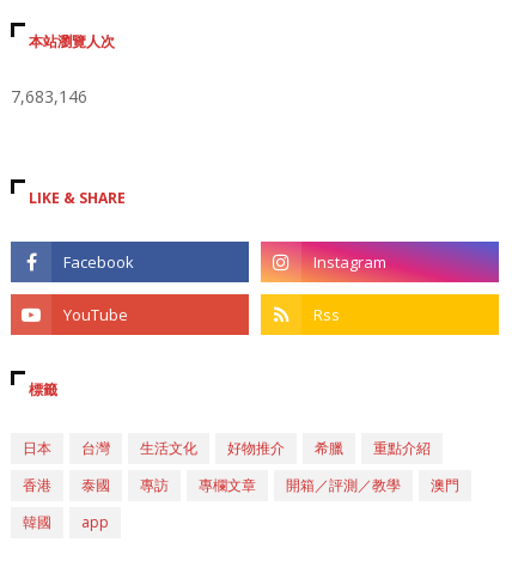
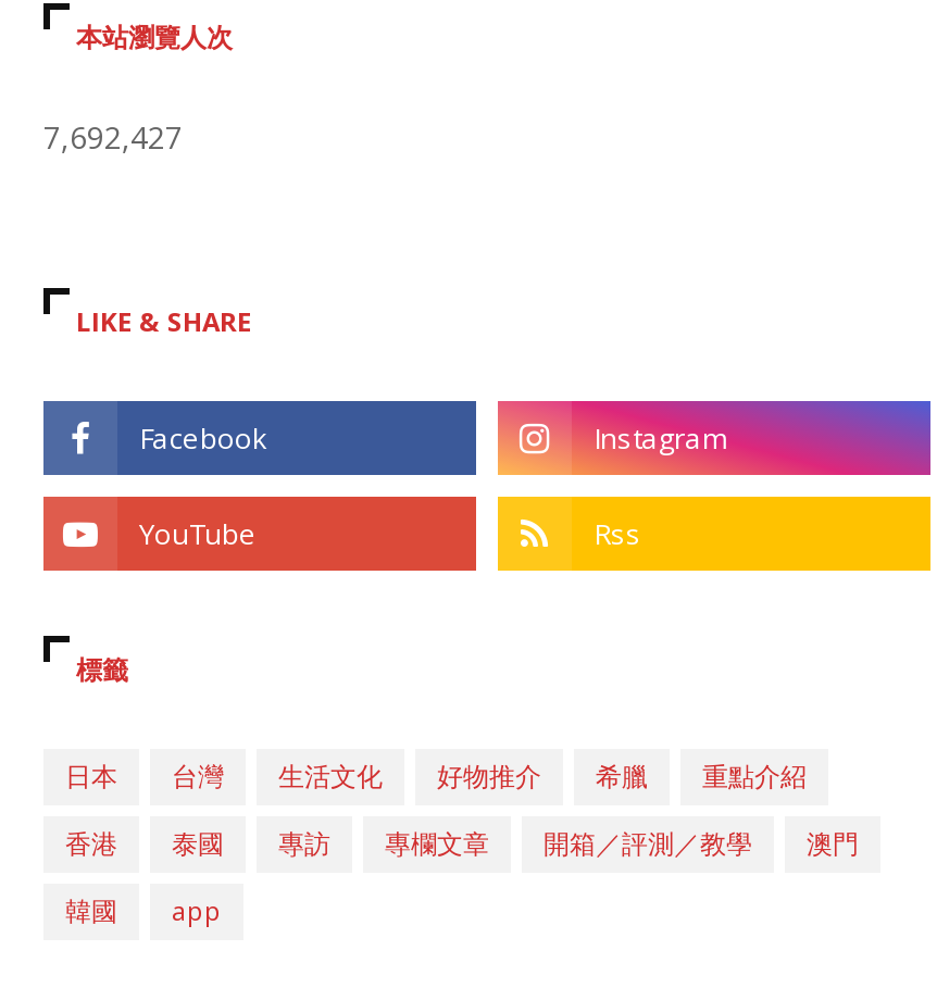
- 7,683,146
+ 7,692,427
